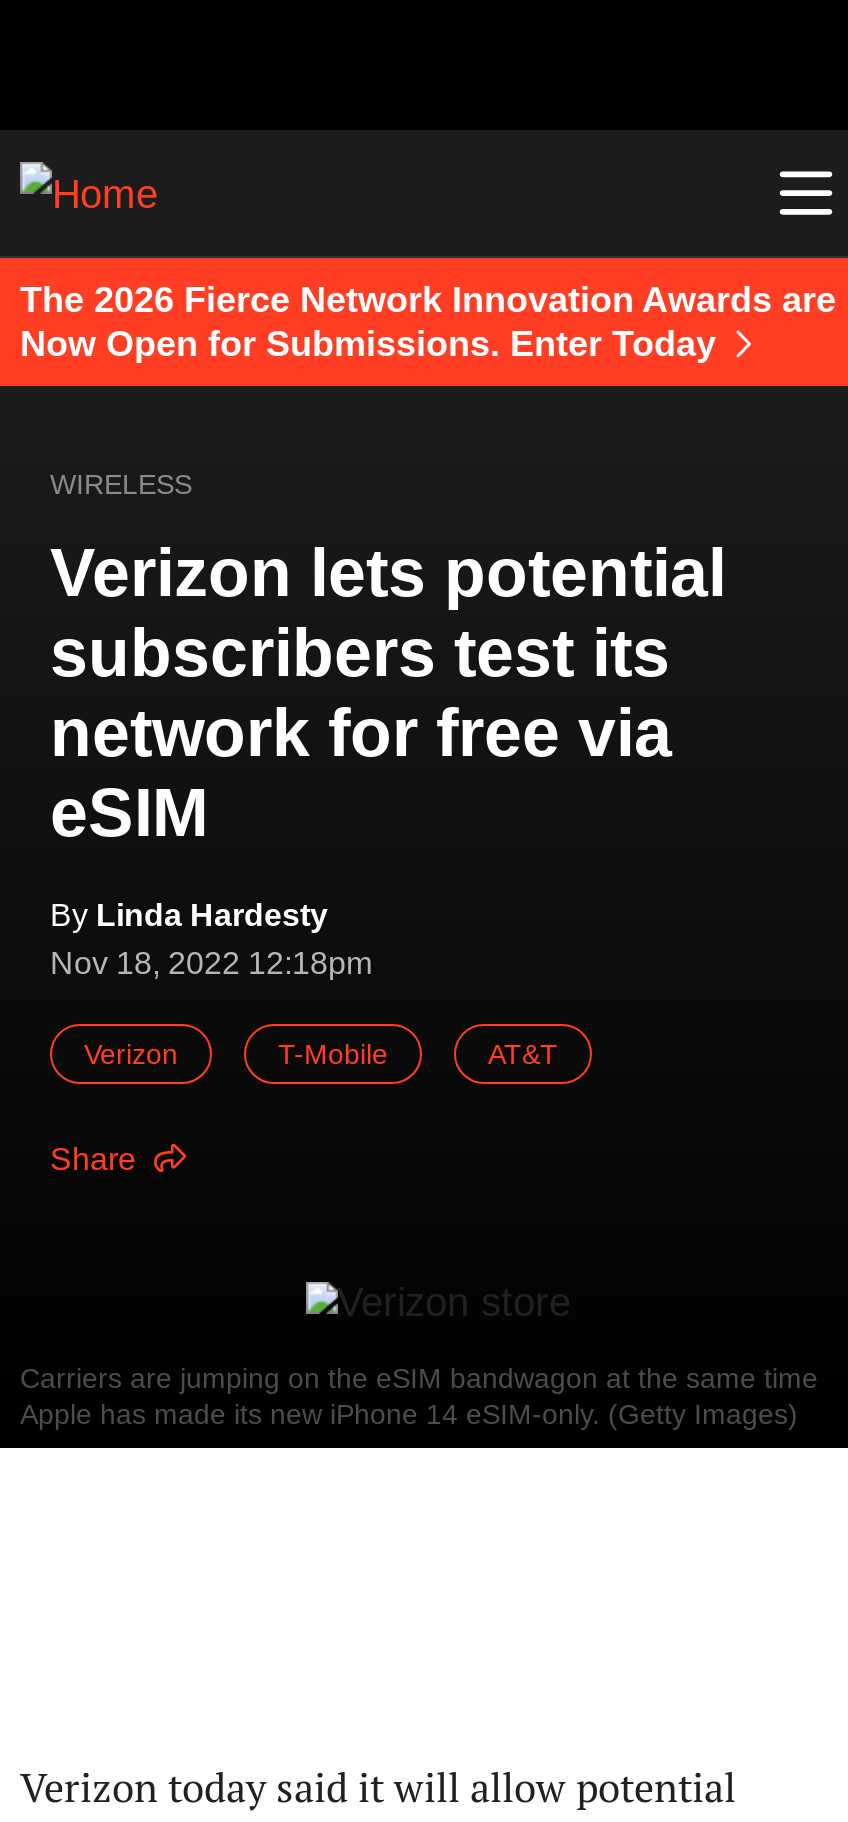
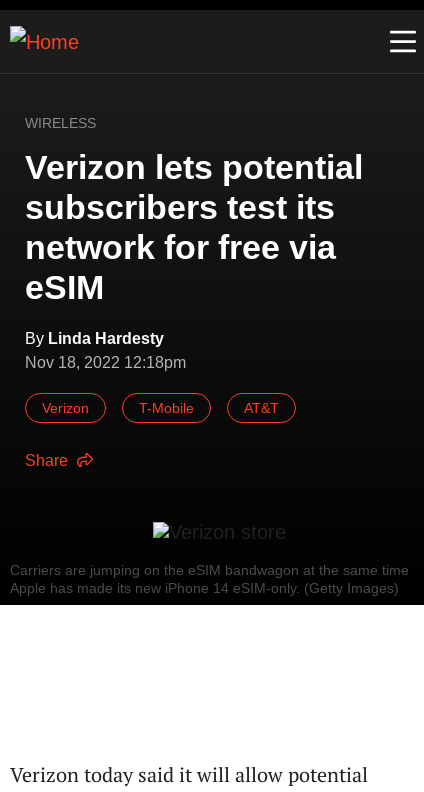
- The 2026 Fierce Network Innovation Awards are
- Now Open for Submissions. Enter Today
